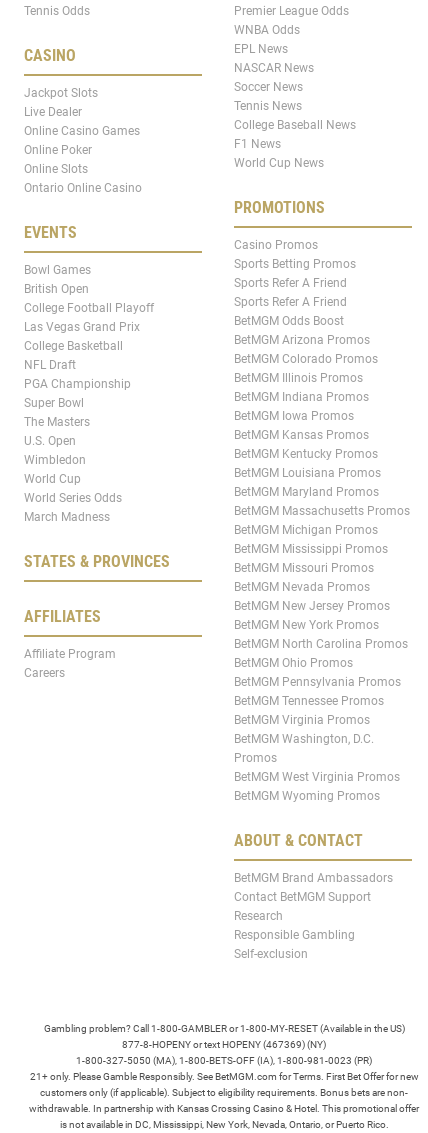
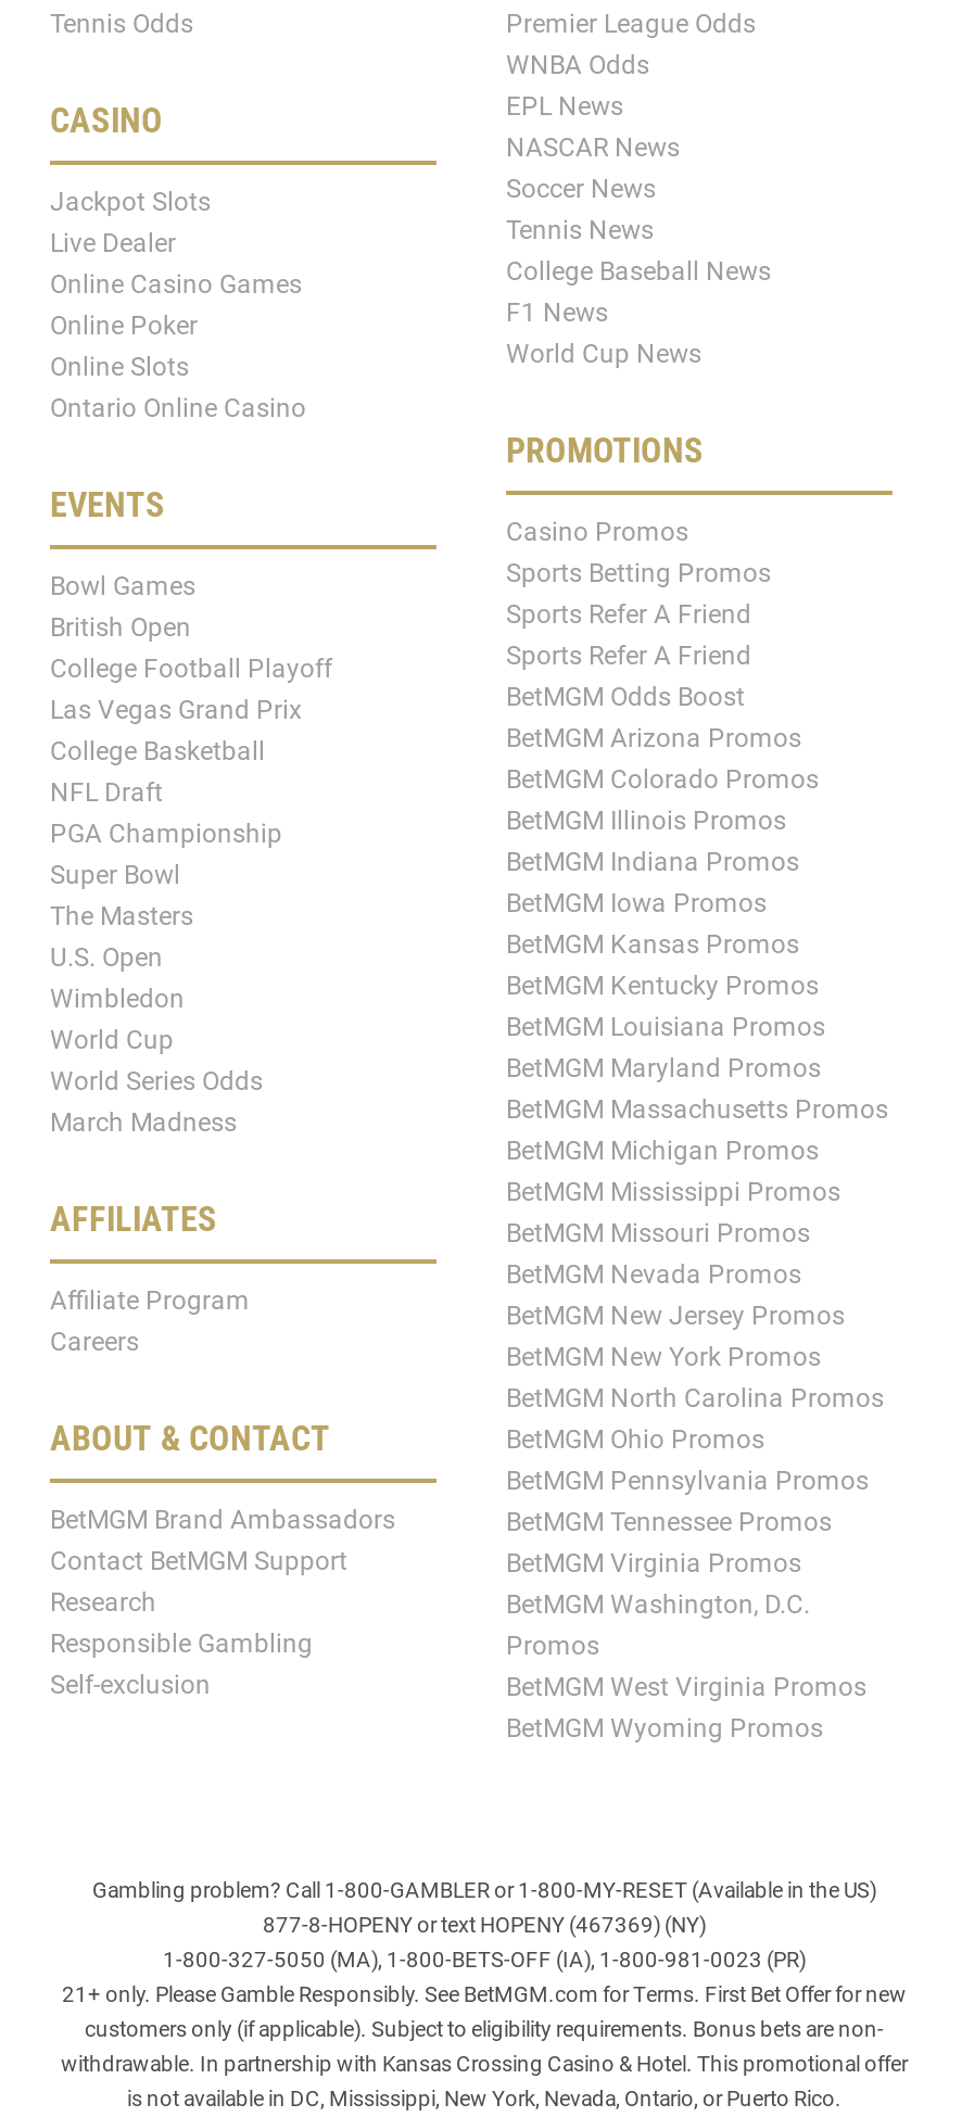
- STATES & PROVINCES

moved up: ABOUT & CONTACT | BetMGM Brand Ambassadors | Contact BetMGM Support | Research | Responsible Gambling | Self-exclusion
